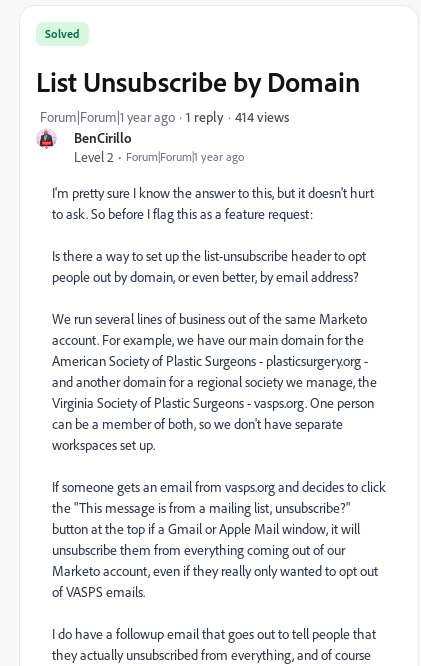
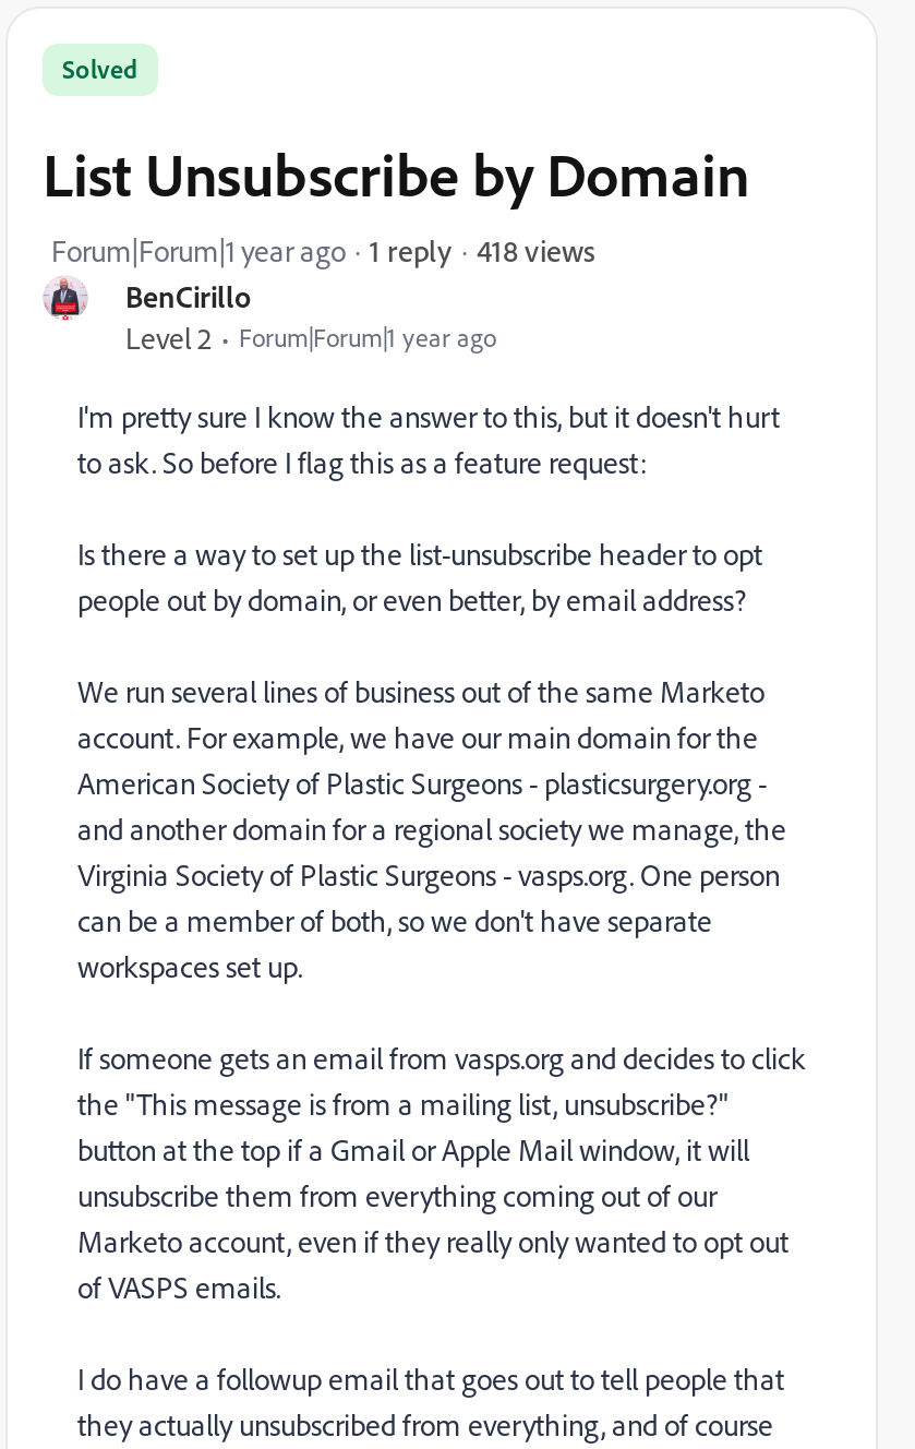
- 414 views
+ 418 views
